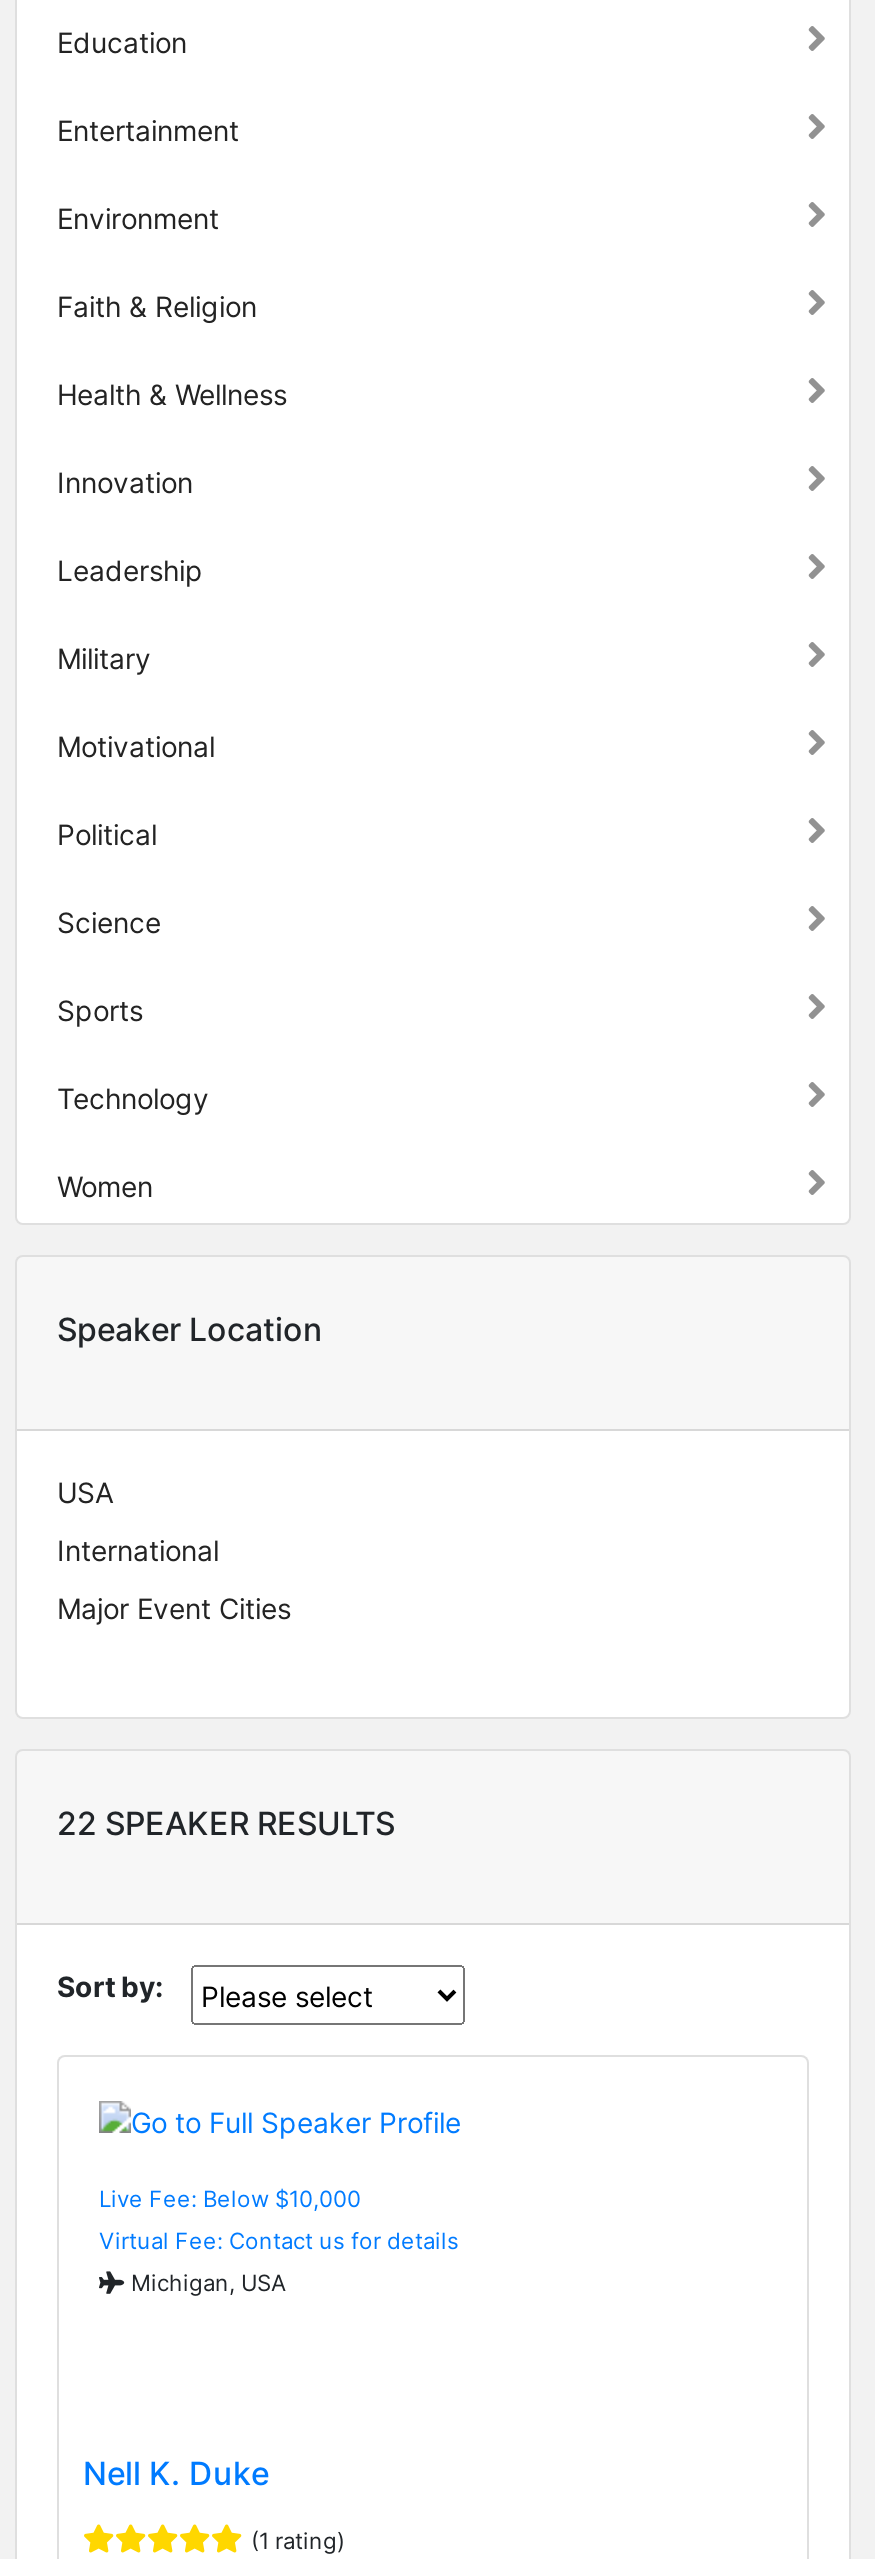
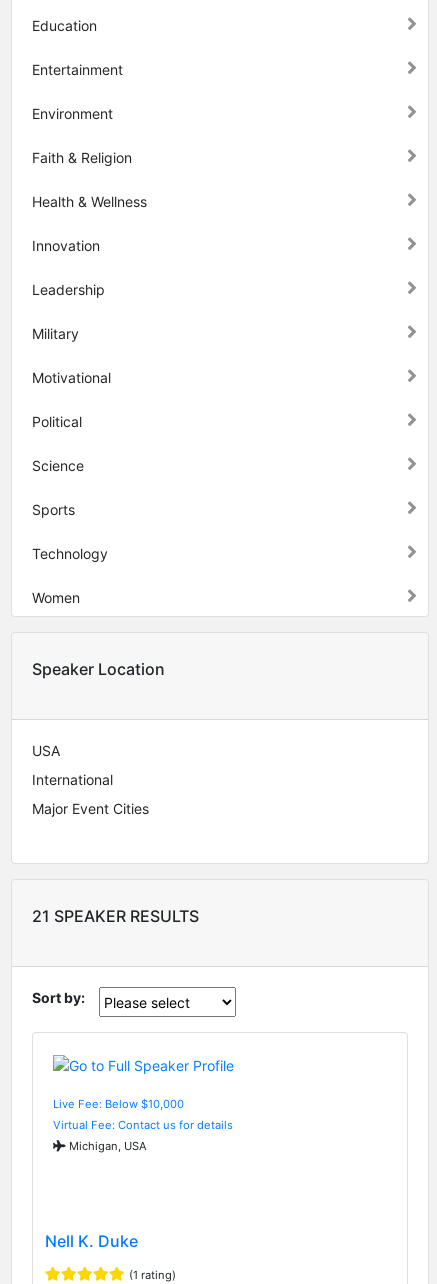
- 22 SPEAKER RESULTS
+ 21 SPEAKER RESULTS
